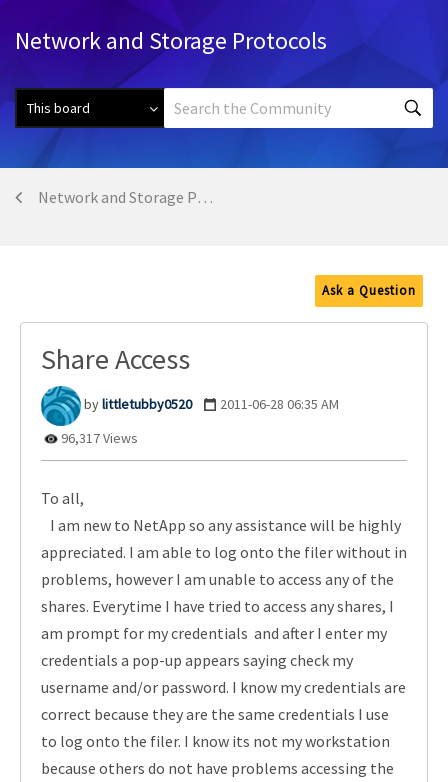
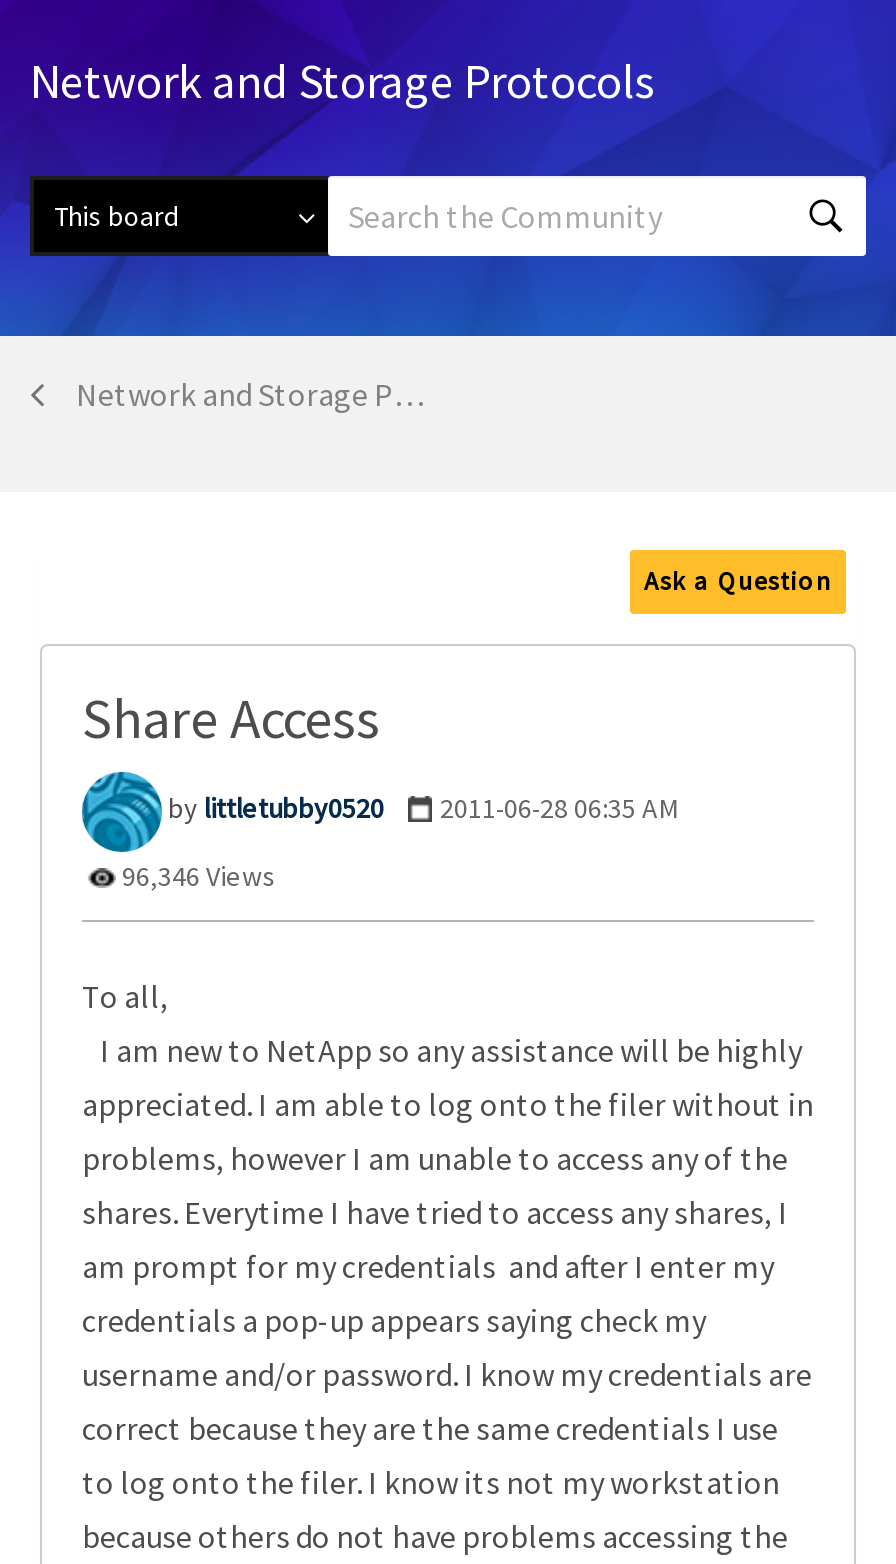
- 96,317 Views
+ 96,346 Views
